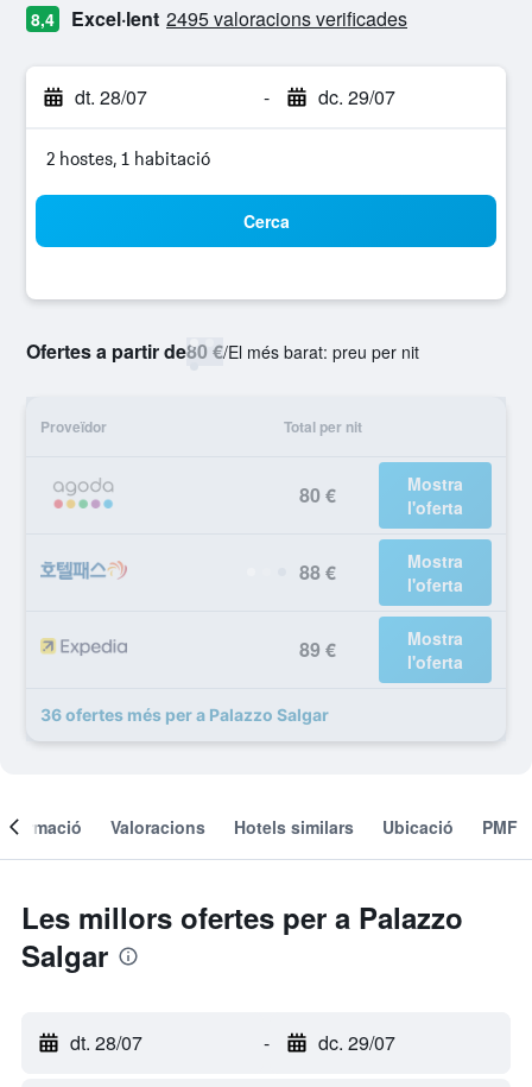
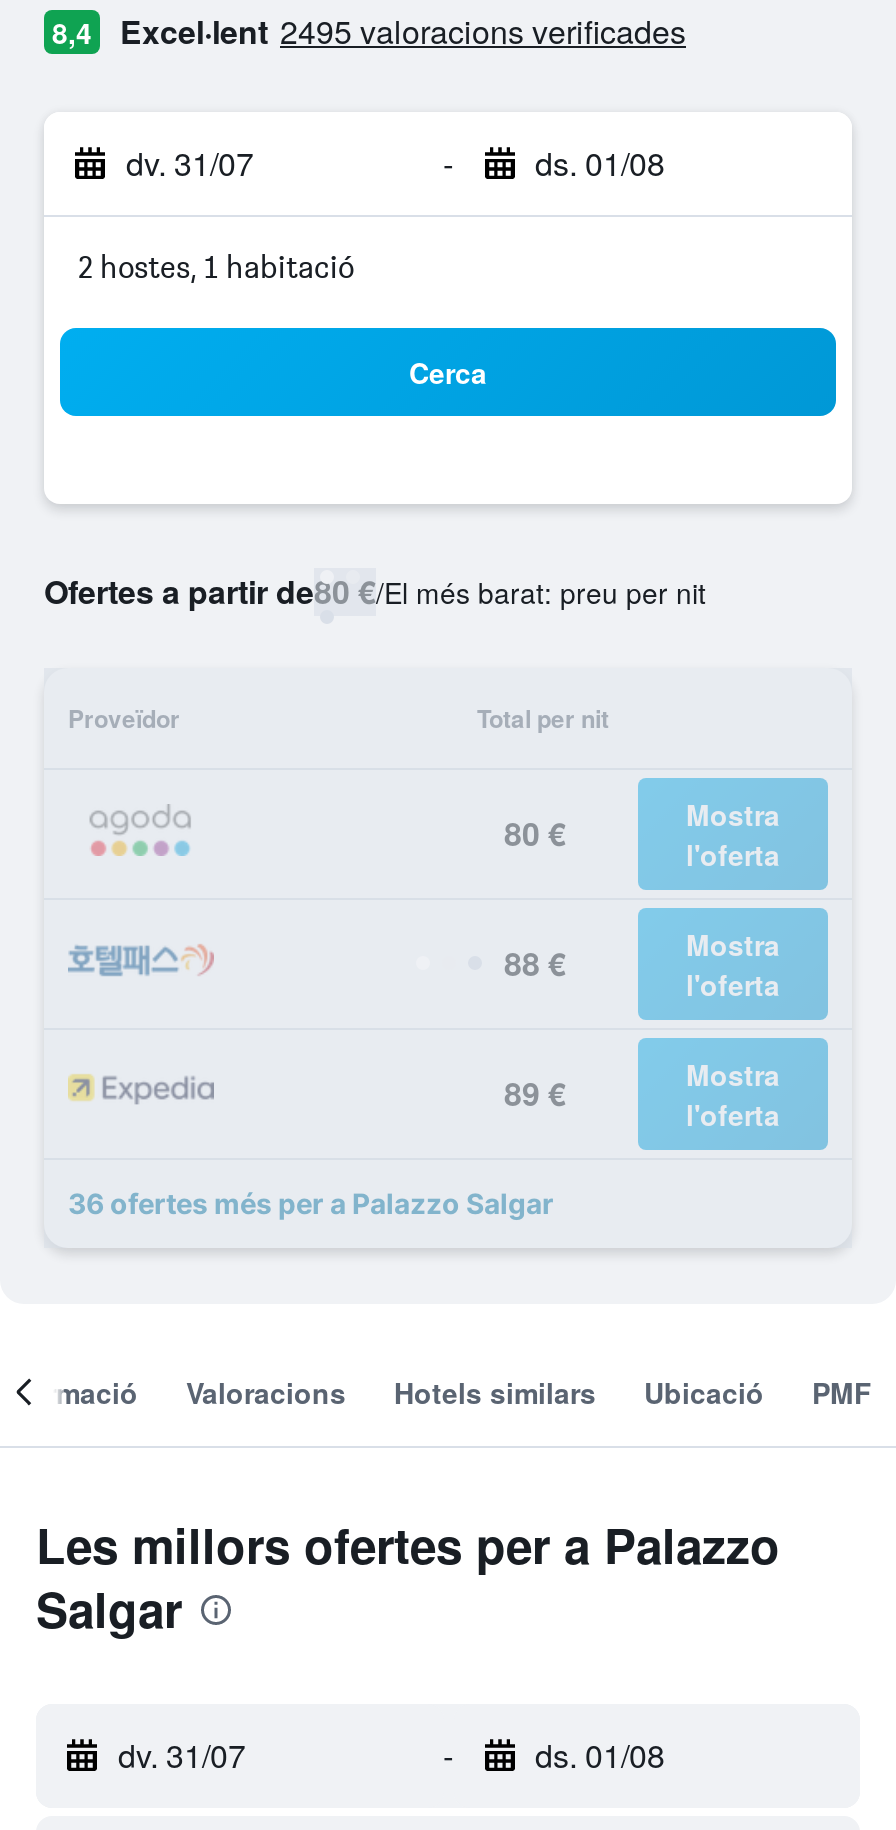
- dt. 28/07
+ dv. 31/07

- dc. 29/07
+ ds. 01/08

- dt. 28/07
+ dv. 31/07

- dc. 29/07
+ ds. 01/08
